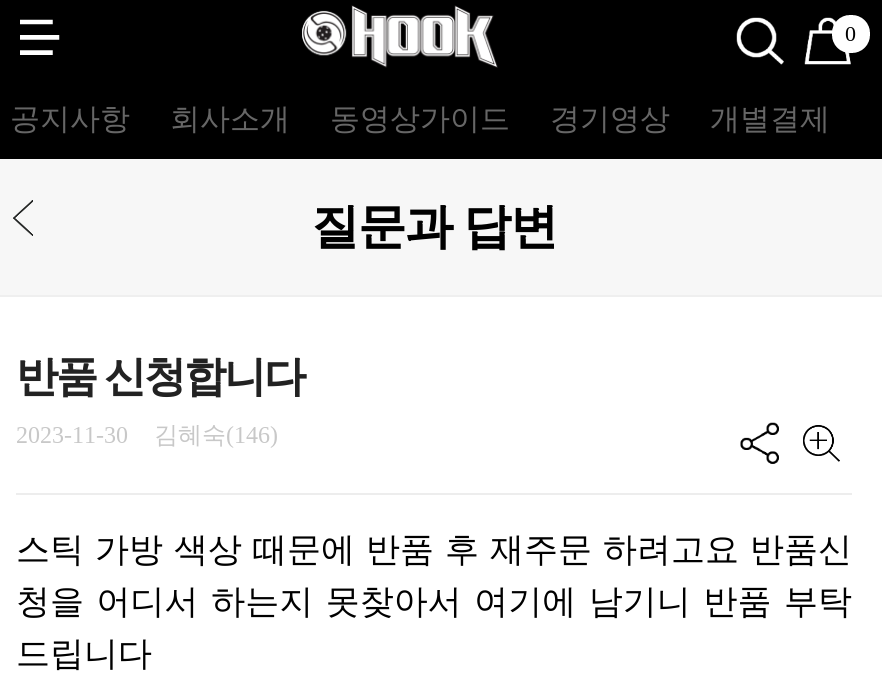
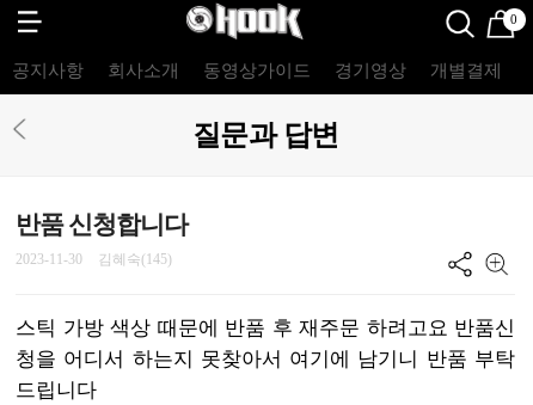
- 2023-11-30 김혜숙(146)
+ 2023-11-30 김혜숙(145)
